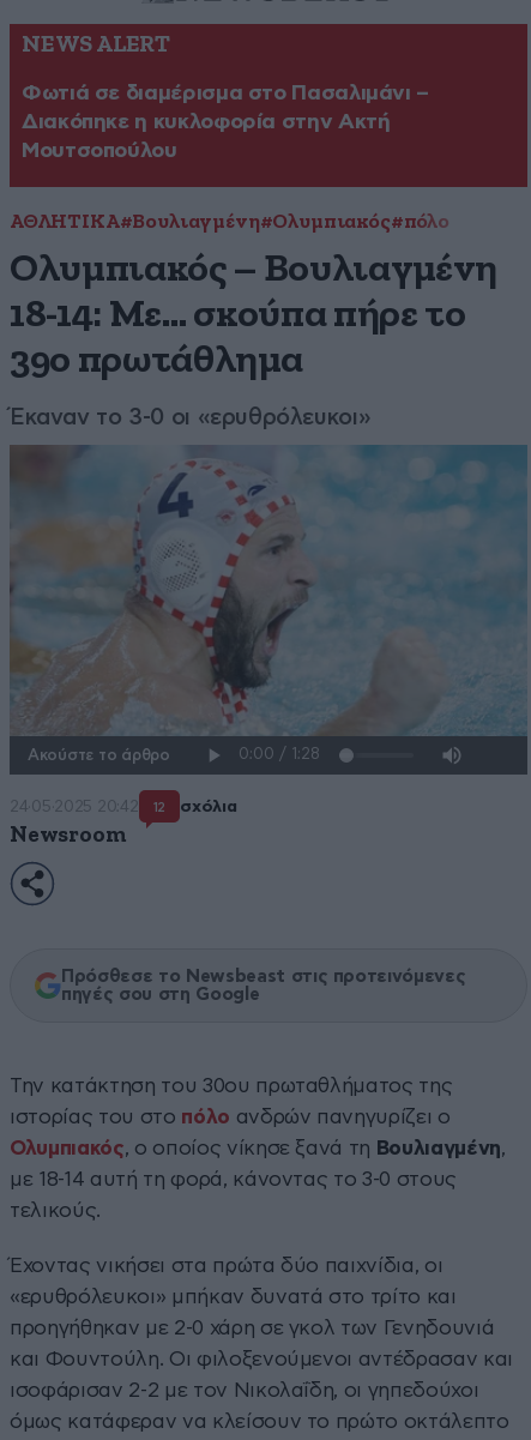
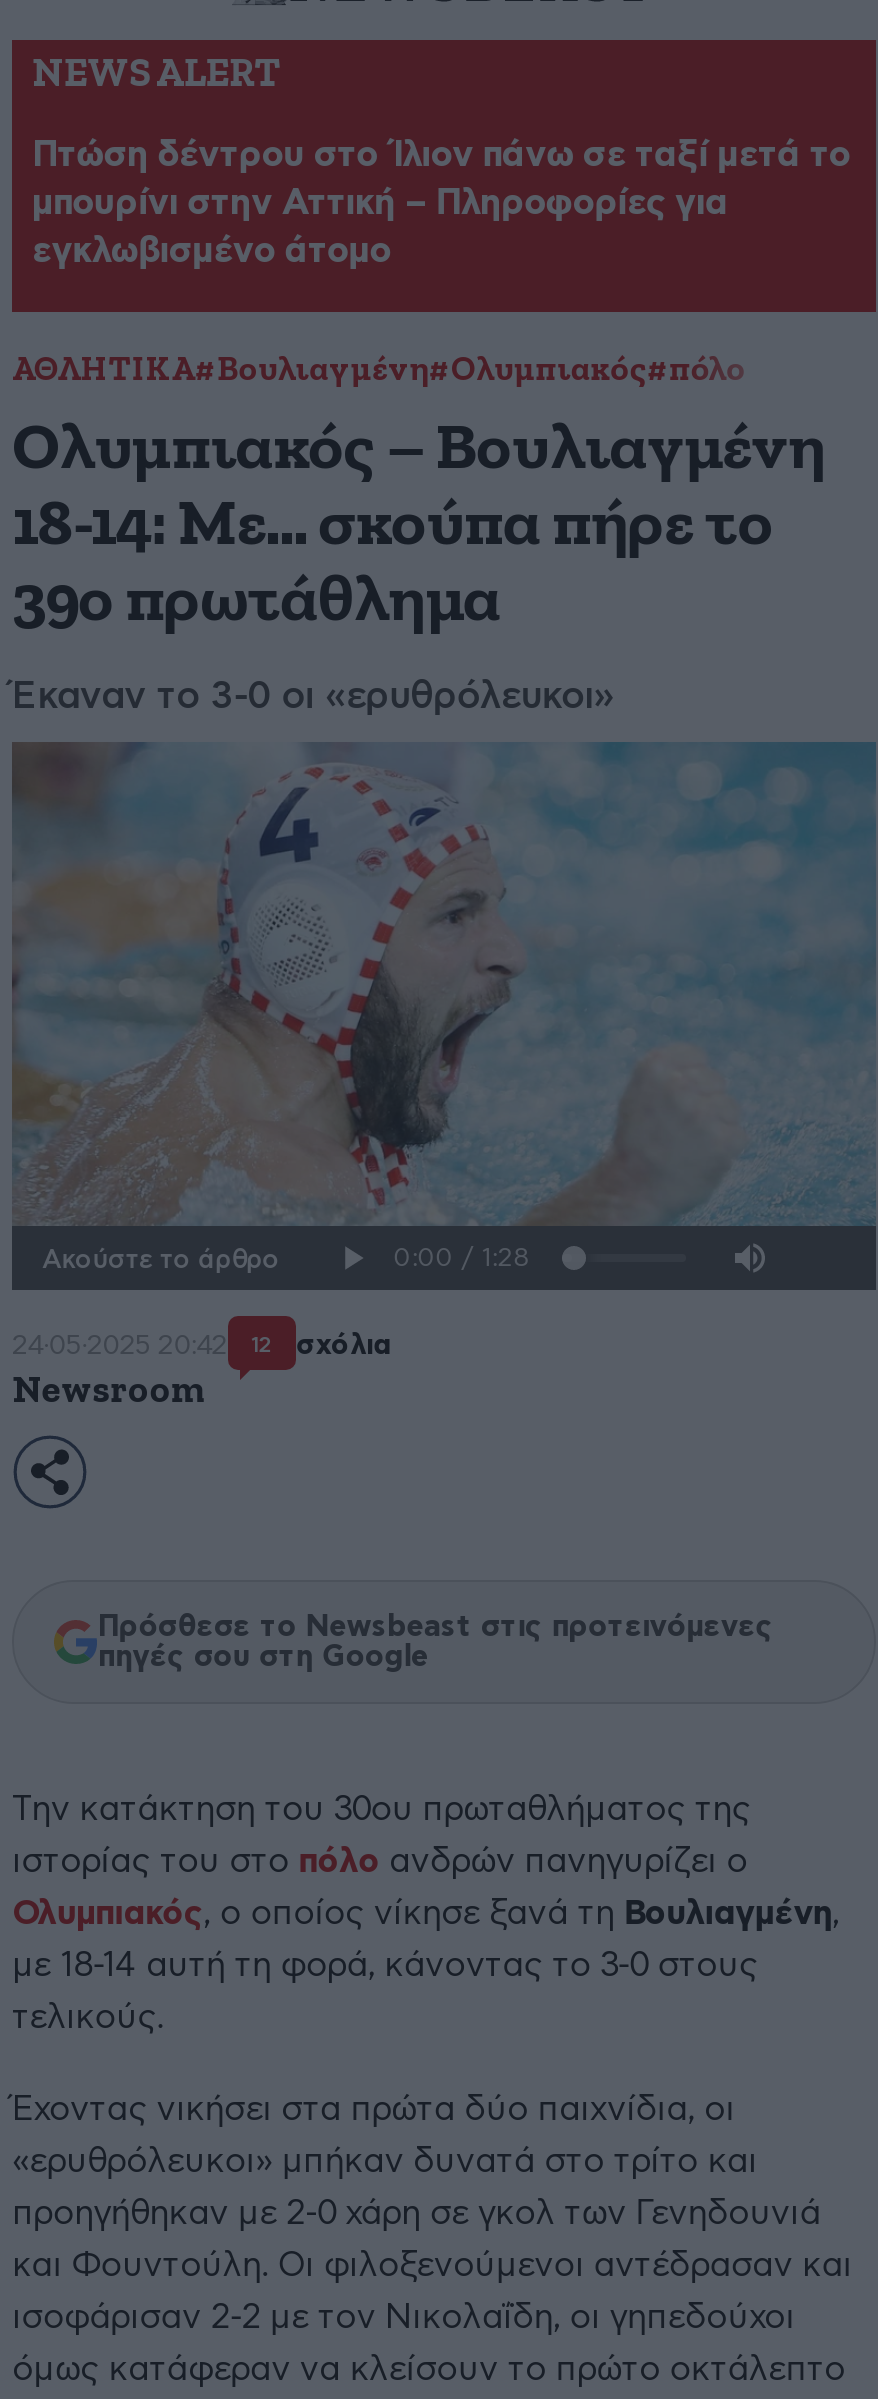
- Φωτιά σε διαμέρισμα στο Πασαλιμάνι –
- Διακόπηκε η κυκλοφορία στην Ακτή
- Μουτσοπούλου
+ Πτώση δέντρου στο Ίλιον πάνω σε ταξί μετά το
+ μπουρίνι στην Αττική – Πληροφορίες για
+ εγκλωβισμένο άτομο
